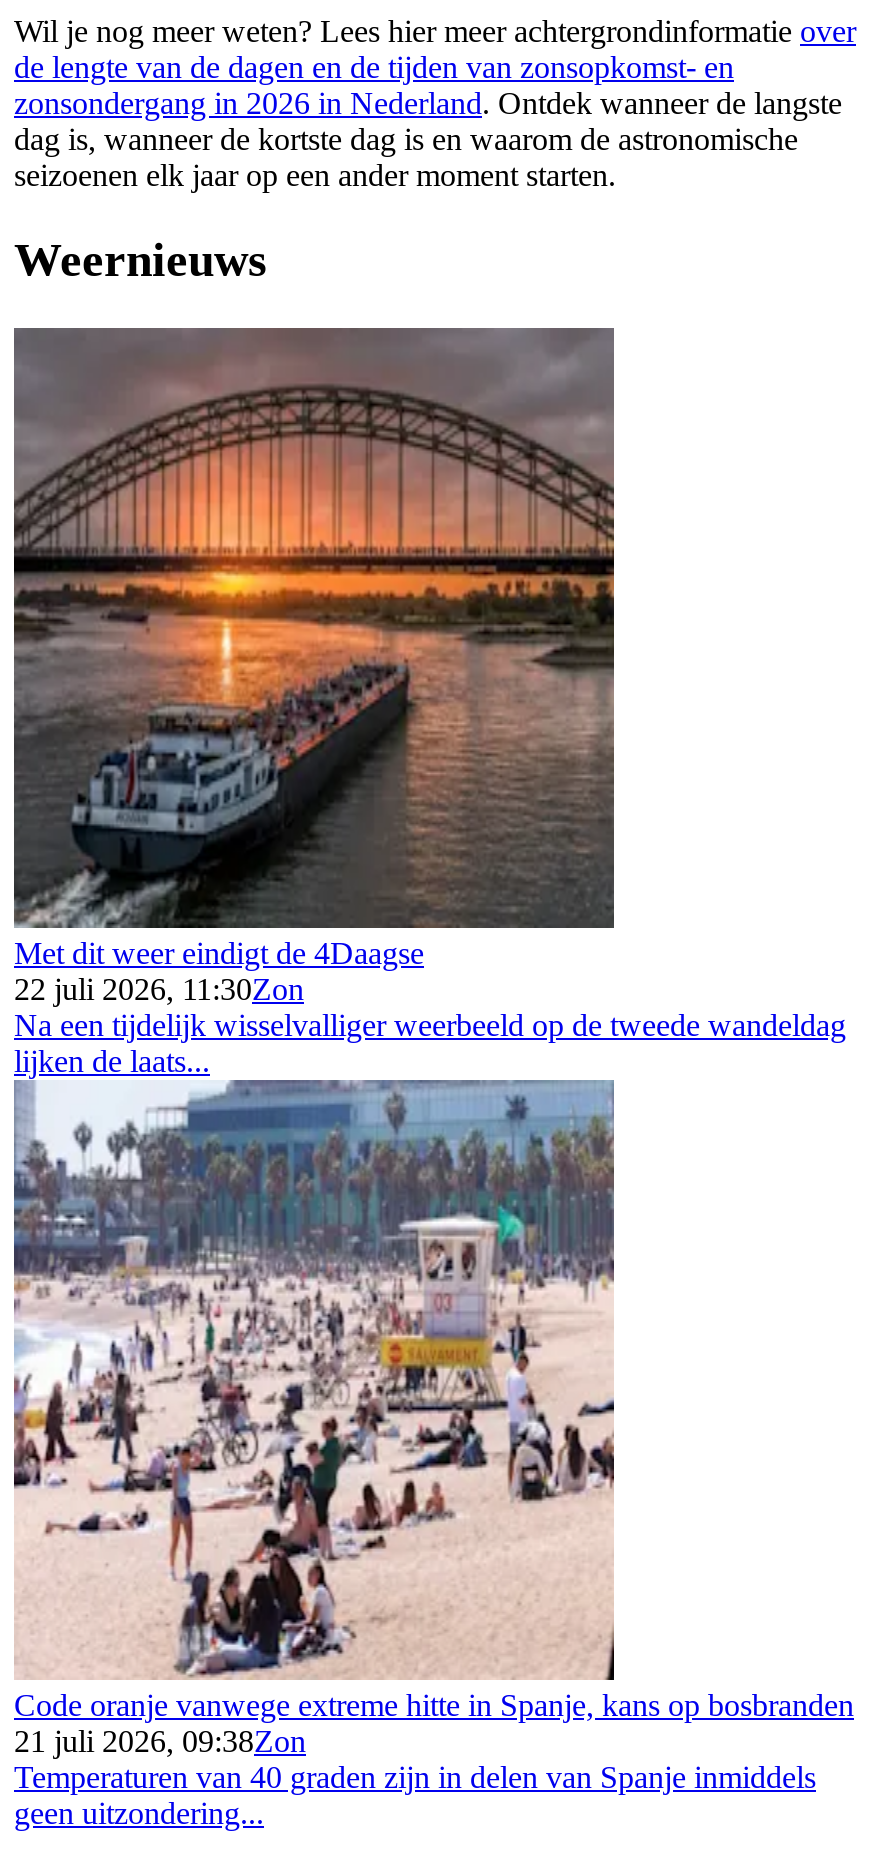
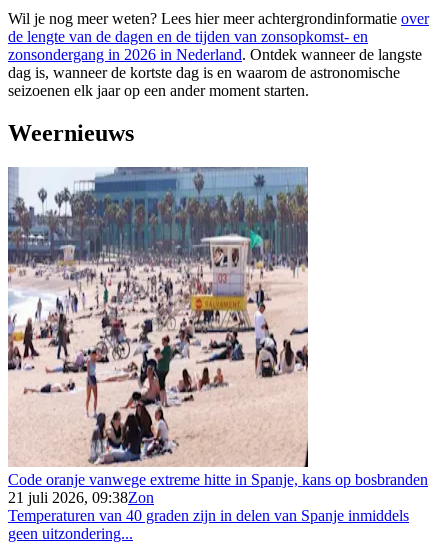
- [image]
- Met dit weer eindigt de 4Daagse
- 22 juli 2026, 11:30Zon
- Na een tijdelijk wisselvalliger weerbeeld op de tweede wandeldag
- lijken de laats...
